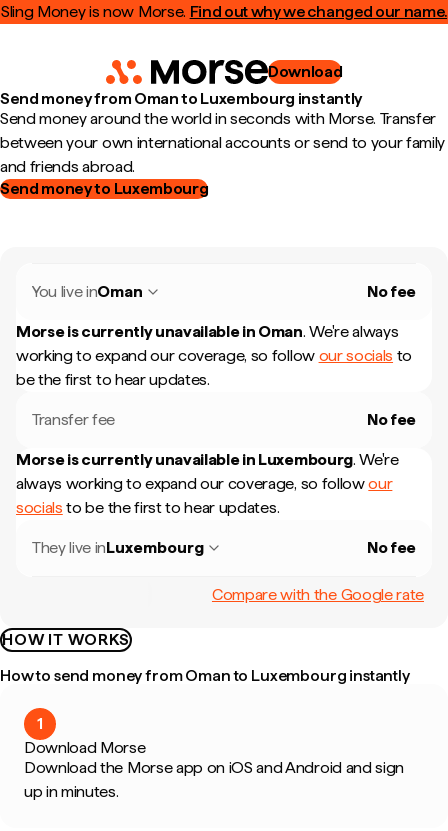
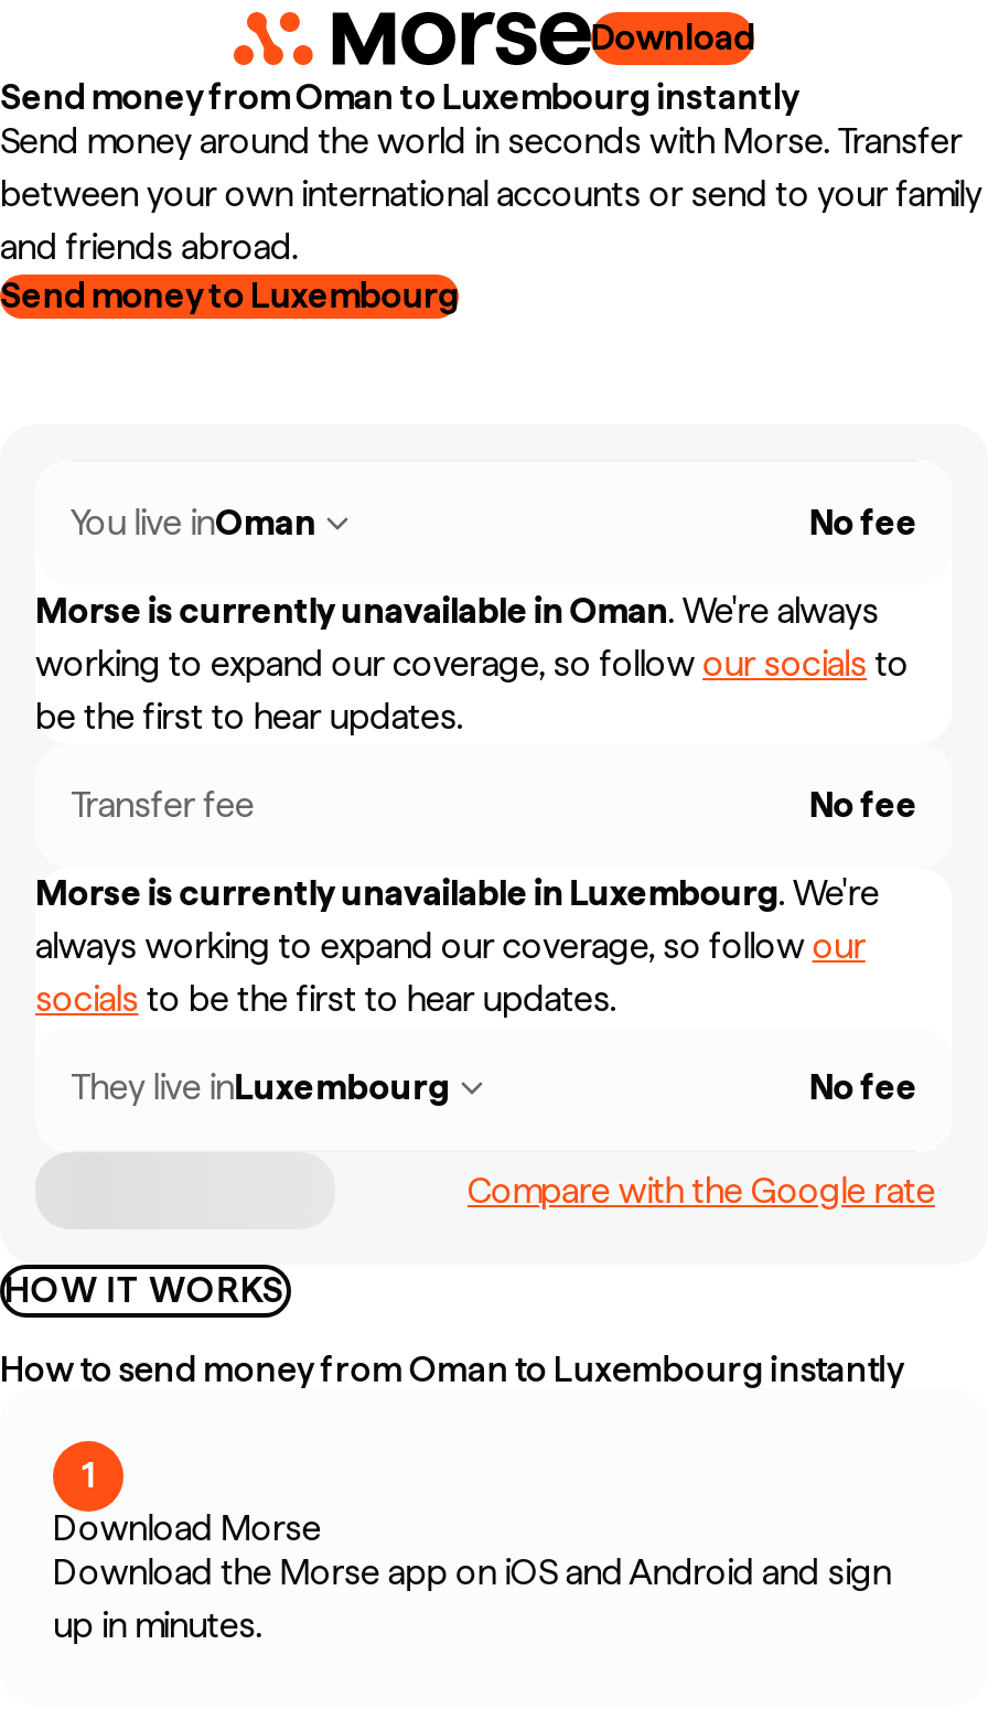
- Sling Money is now Morse. Find out why we changed our name.
